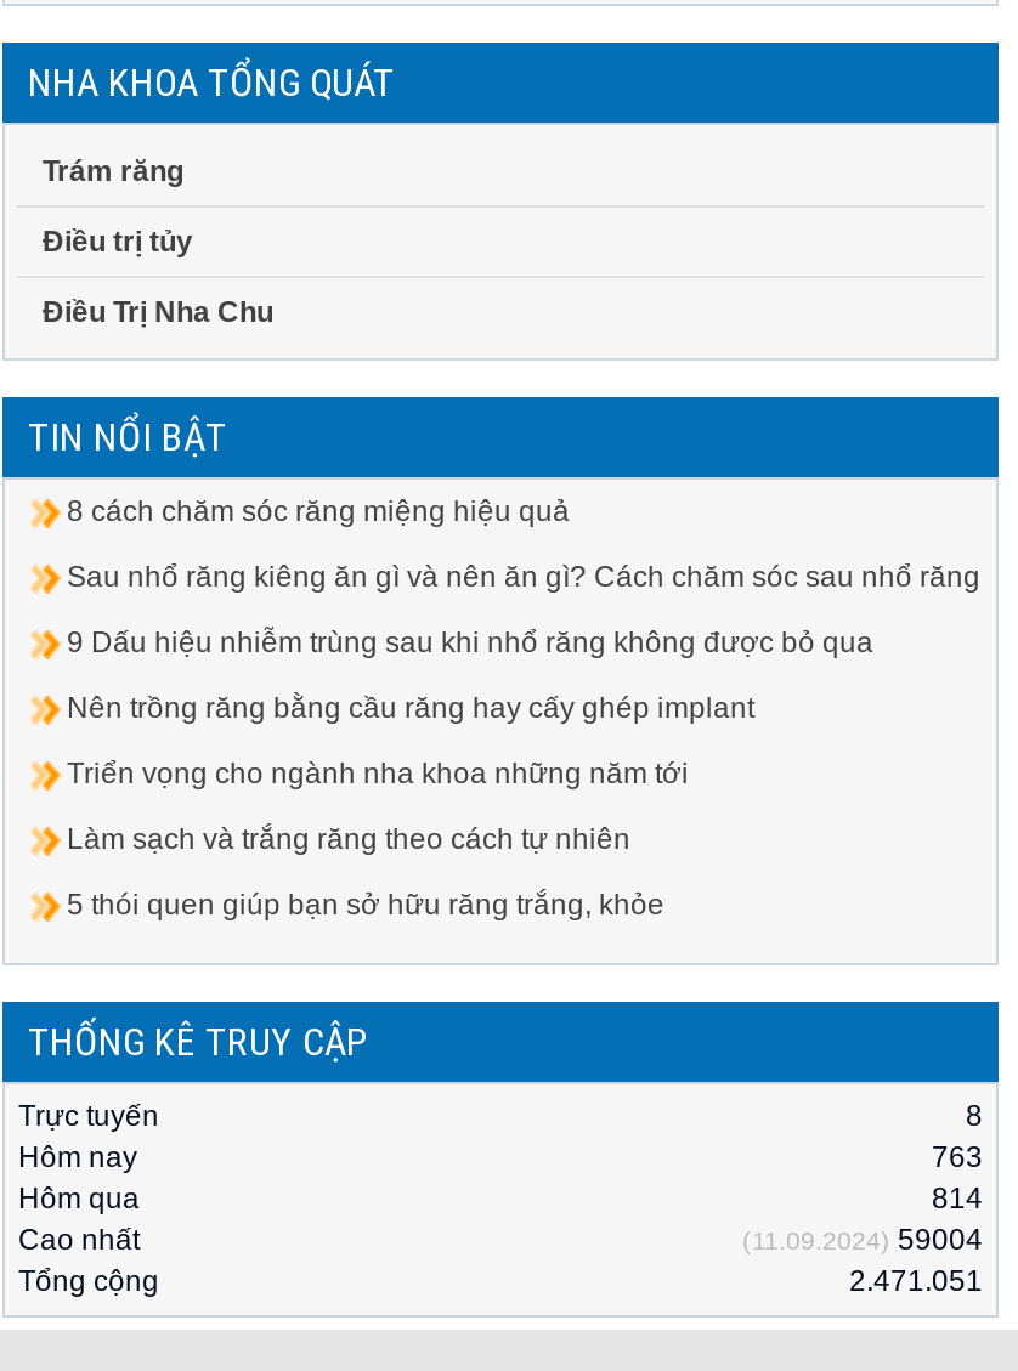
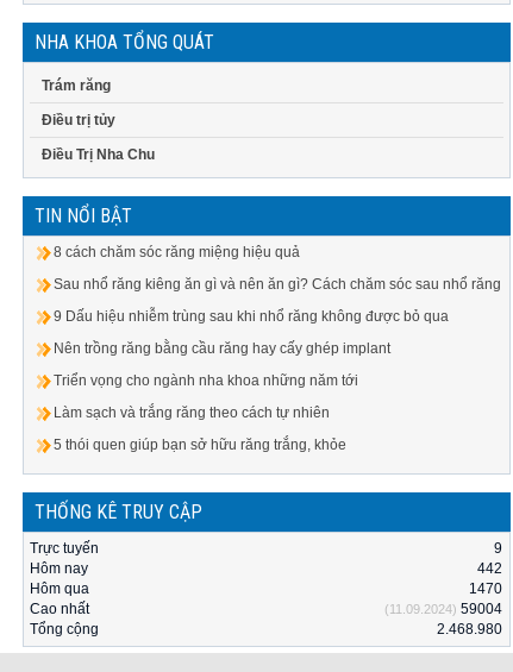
- 8
+ 9

- 763
+ 442

- 814
+ 1470

- 2.471.051
+ 2.468.980
